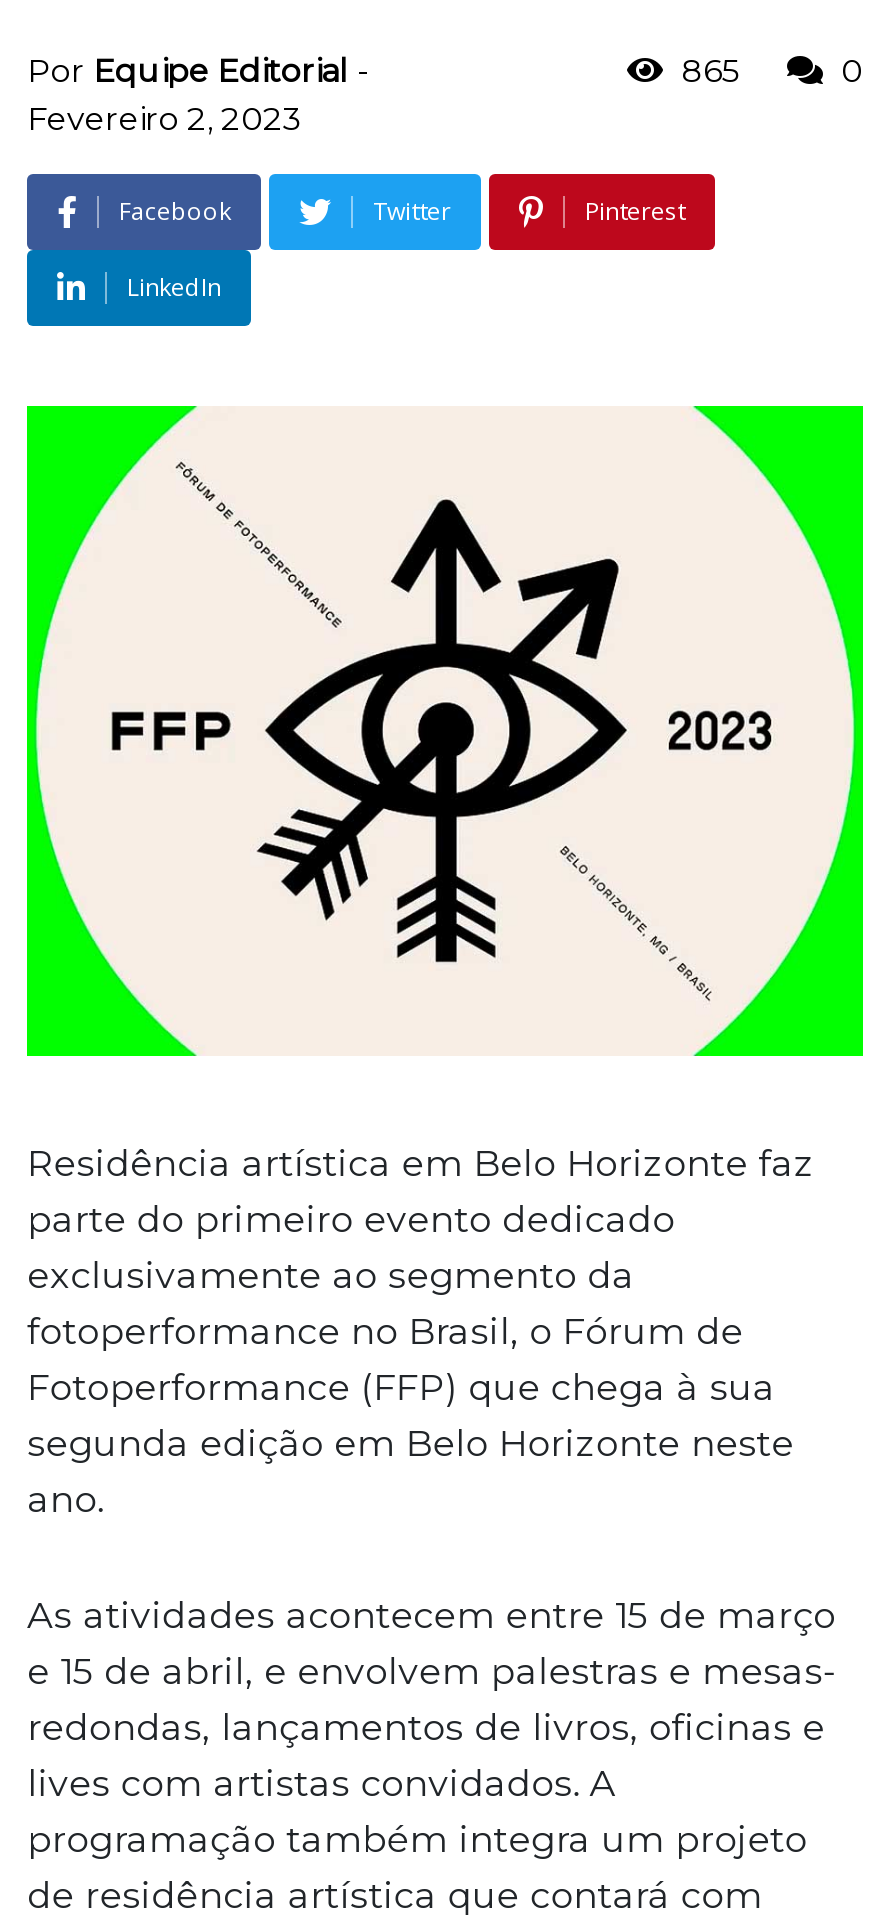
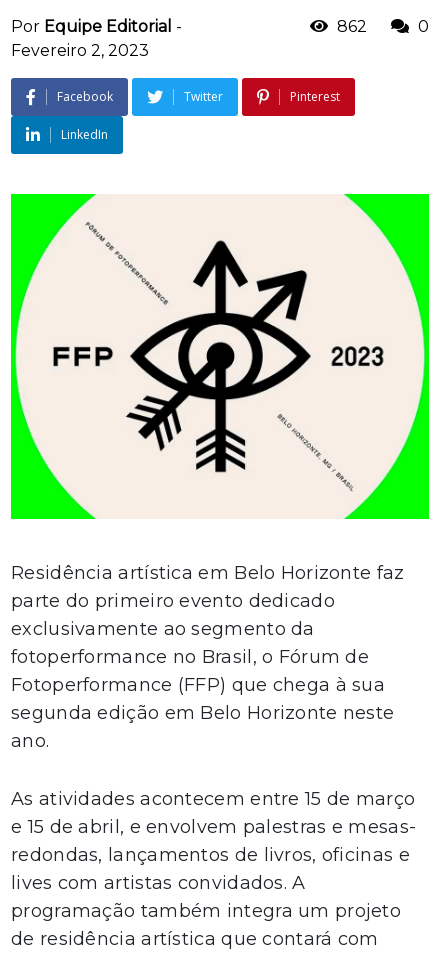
- 865
+ 862
